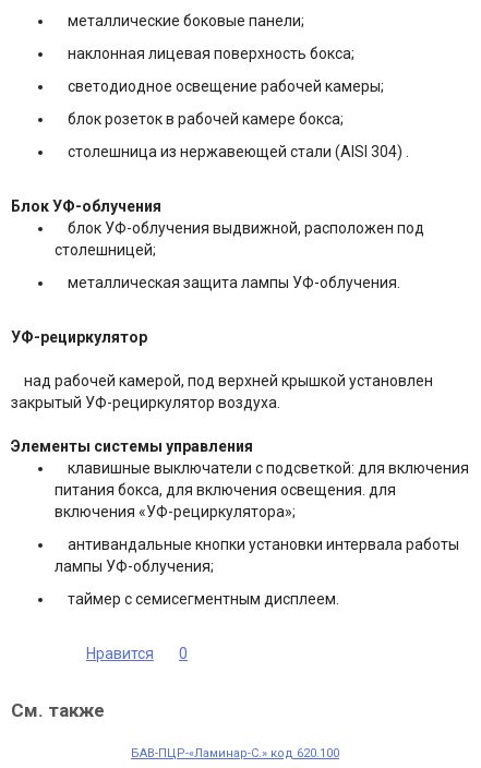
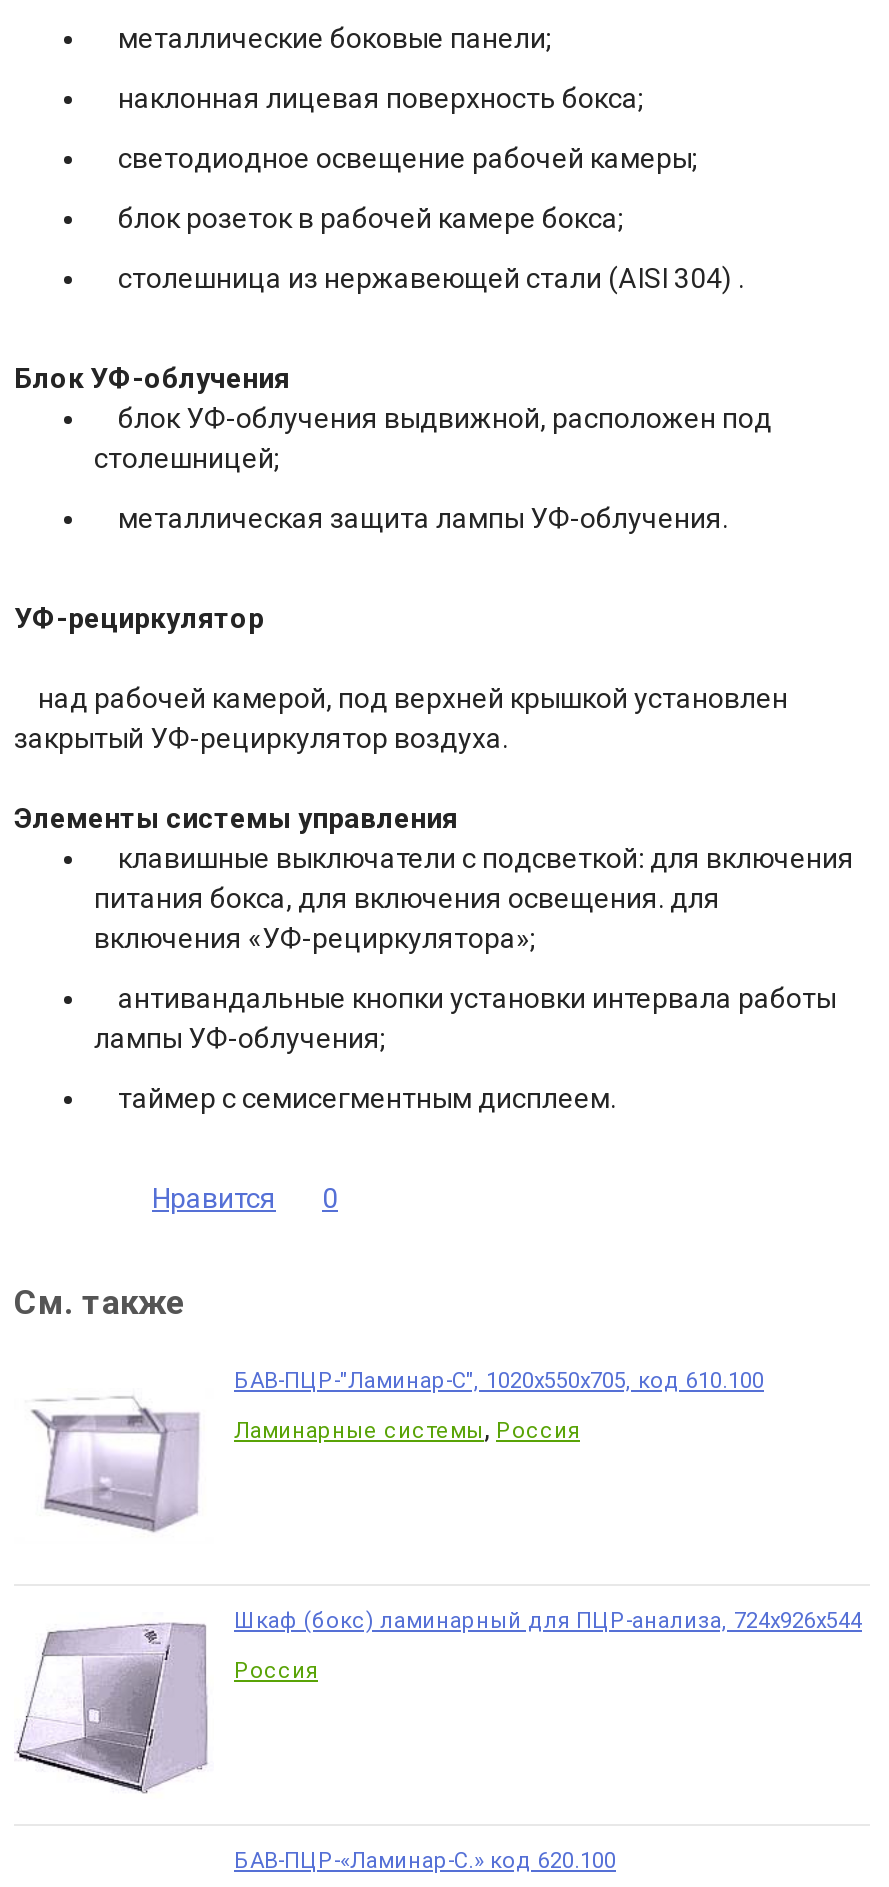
+ [image]
+ Шкаф (бокс) ламинарный для ПЦР-анализа, 724х926х544
+ Россия

+ [image]
+ БАВ-ПЦР-"Ламинар-С", 1020х550х705, код 610.100
+ Ламинарные системы, Россия
